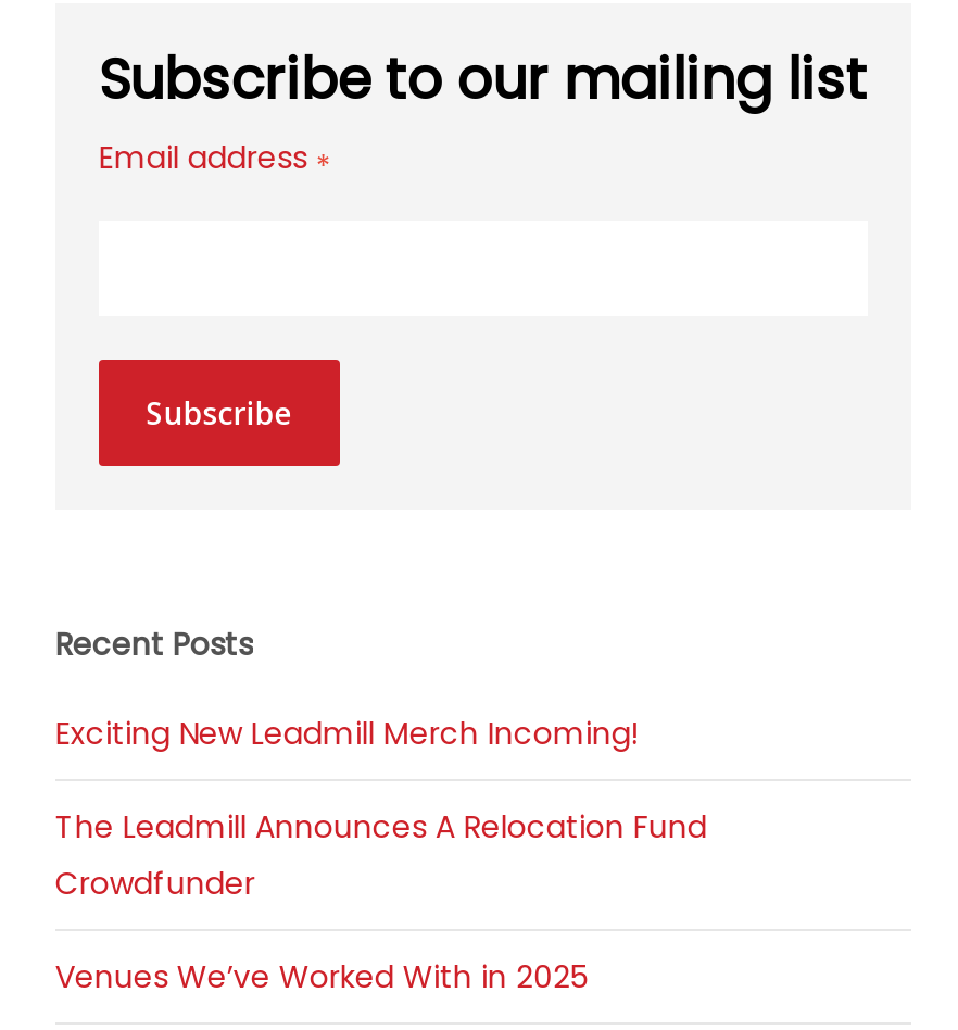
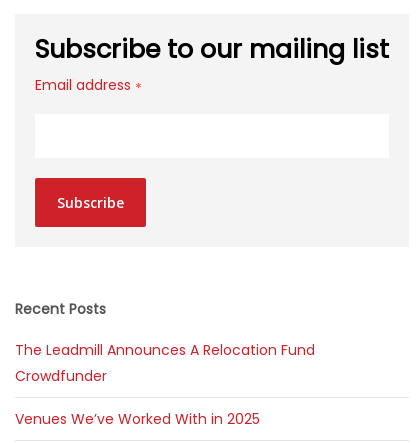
- Exciting New Leadmill Merch Incoming!
